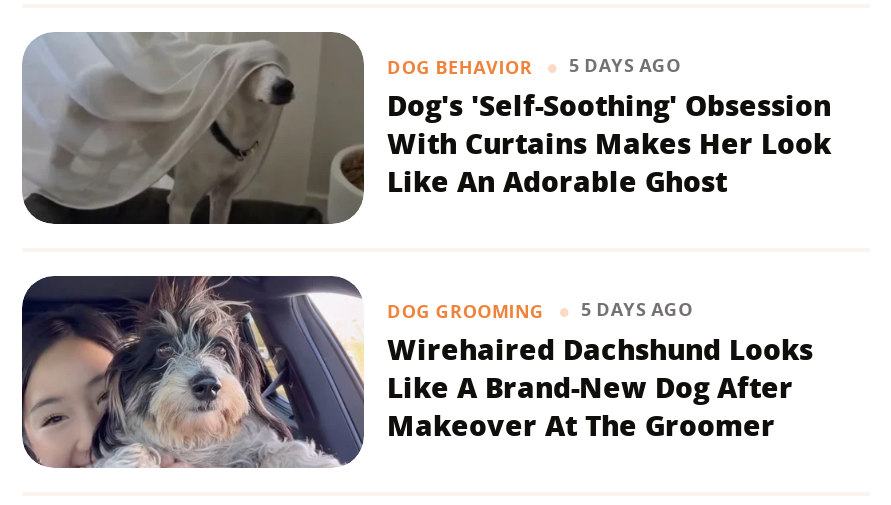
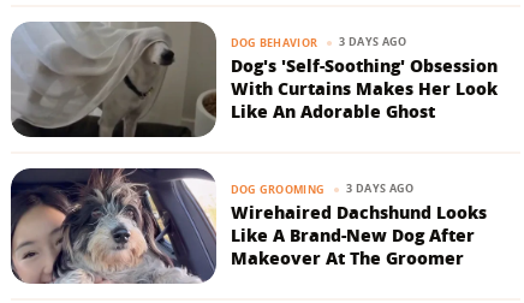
- DOG BEHAVIOR 5 DAYS AGO
+ DOG BEHAVIOR 3 DAYS AGO

- DOG GROOMING 5 DAYS AGO
+ DOG GROOMING 3 DAYS AGO
